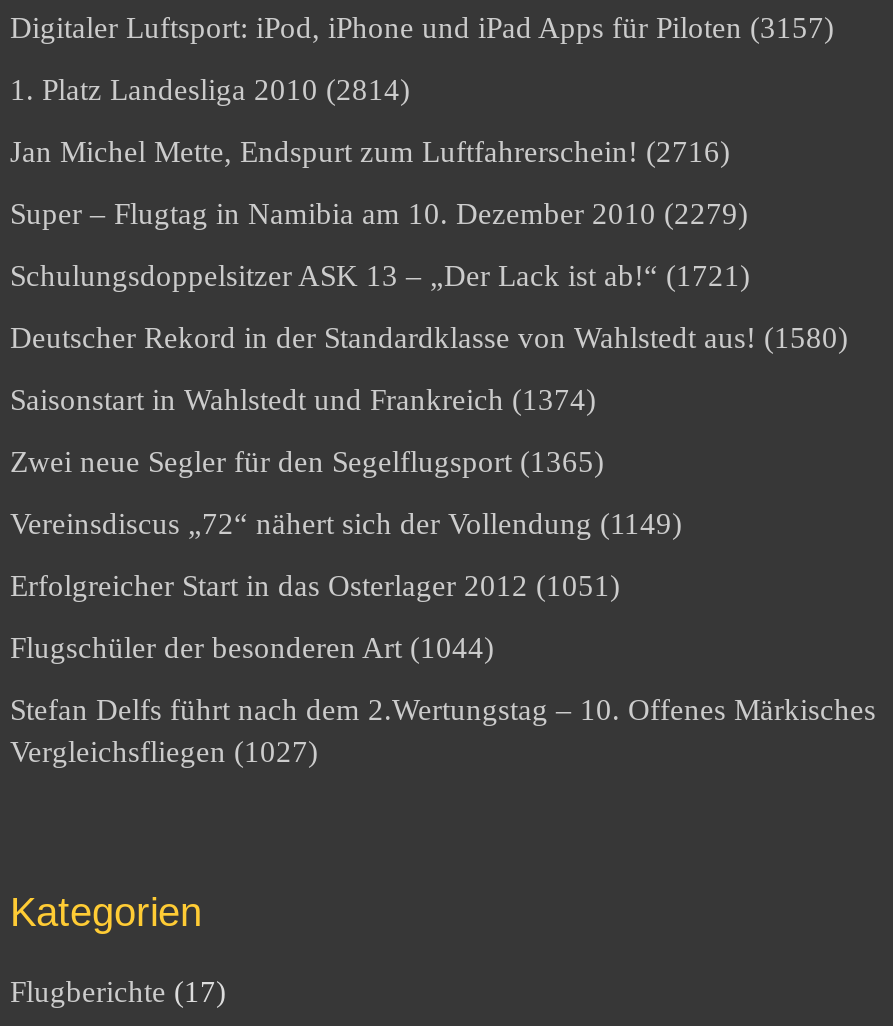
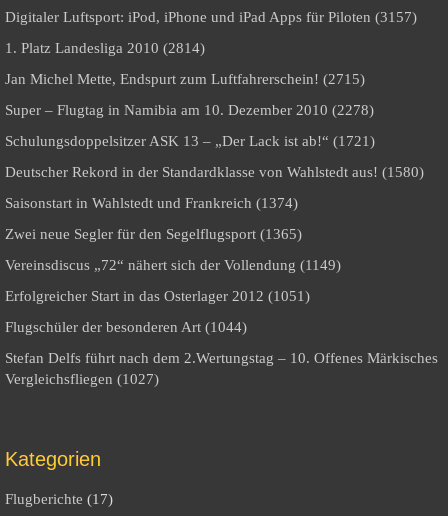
- Jan Michel Mette, Endspurt zum Luftfahrerschein! (2716)
+ Jan Michel Mette, Endspurt zum Luftfahrerschein! (2715)

- Super – Flugtag in Namibia am 10. Dezember 2010 (2279)
+ Super – Flugtag in Namibia am 10. Dezember 2010 (2278)
